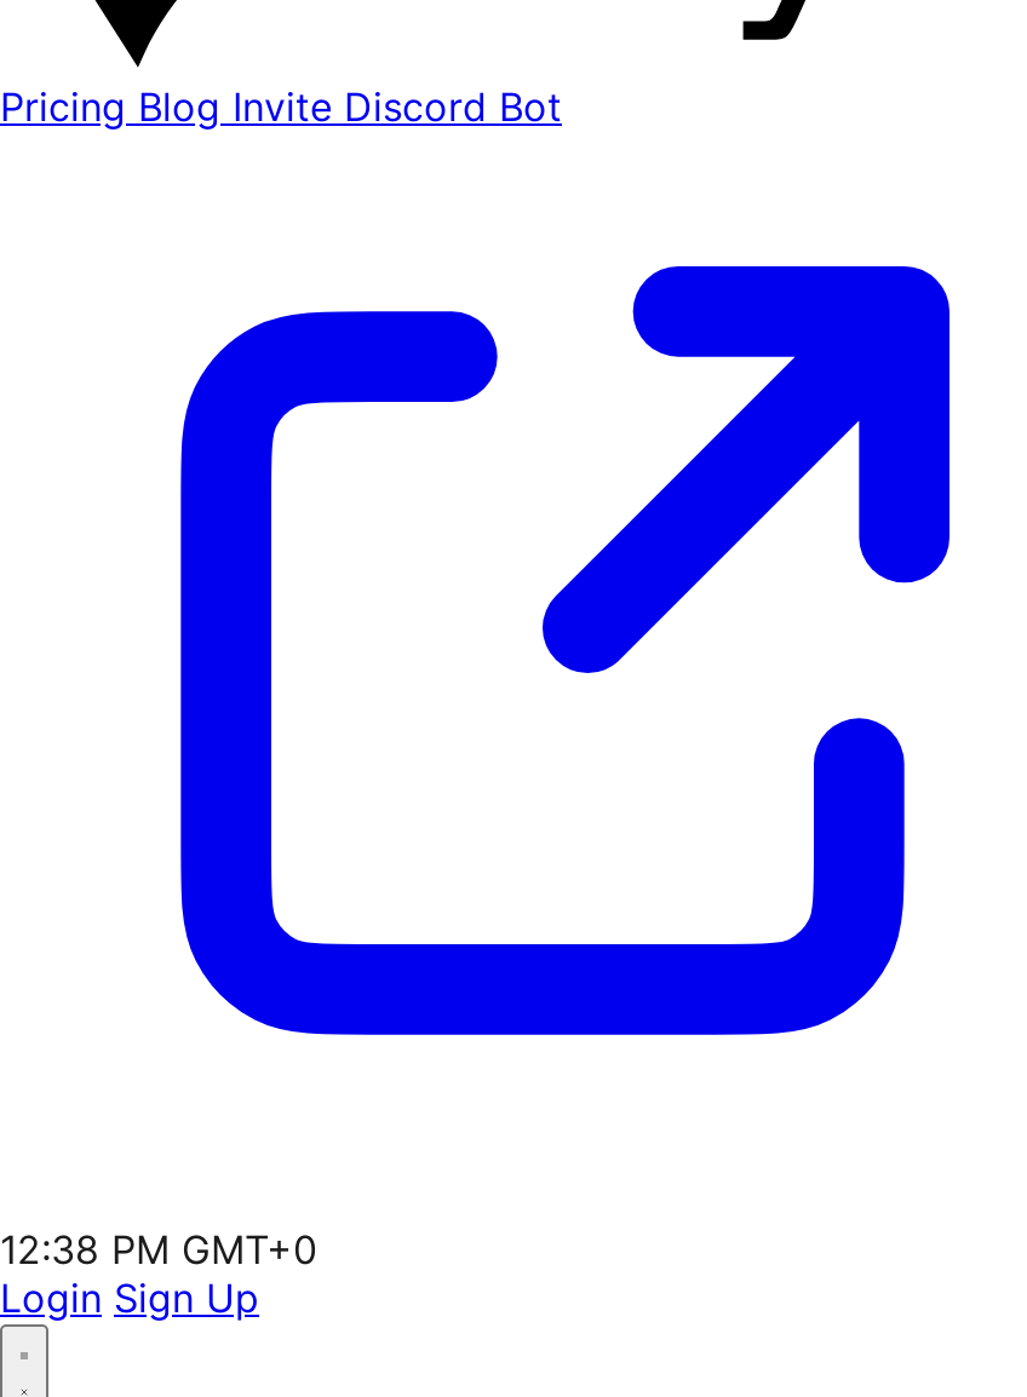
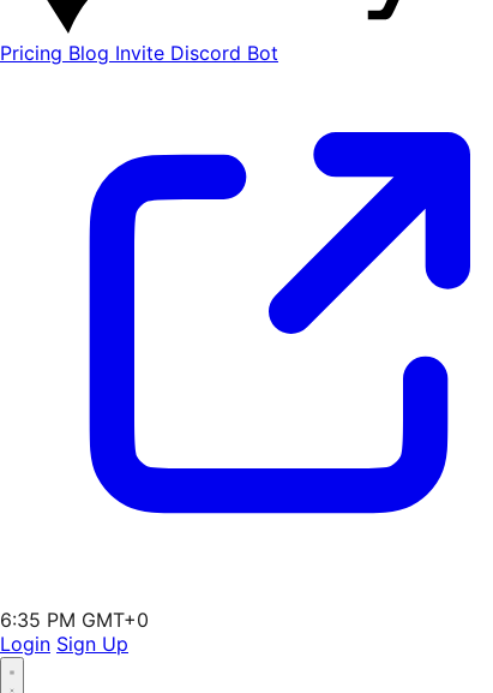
- 12:38 PM GMT+0
+ 6:35 PM GMT+0
